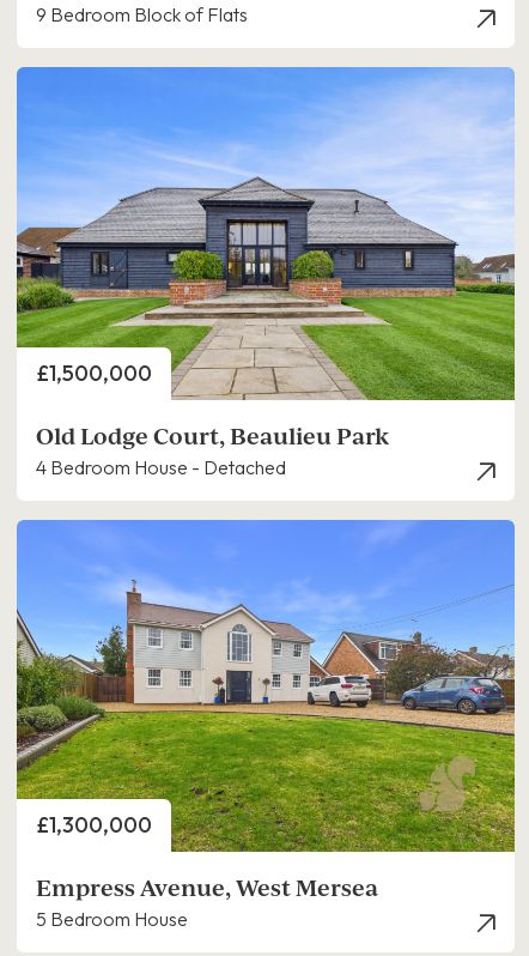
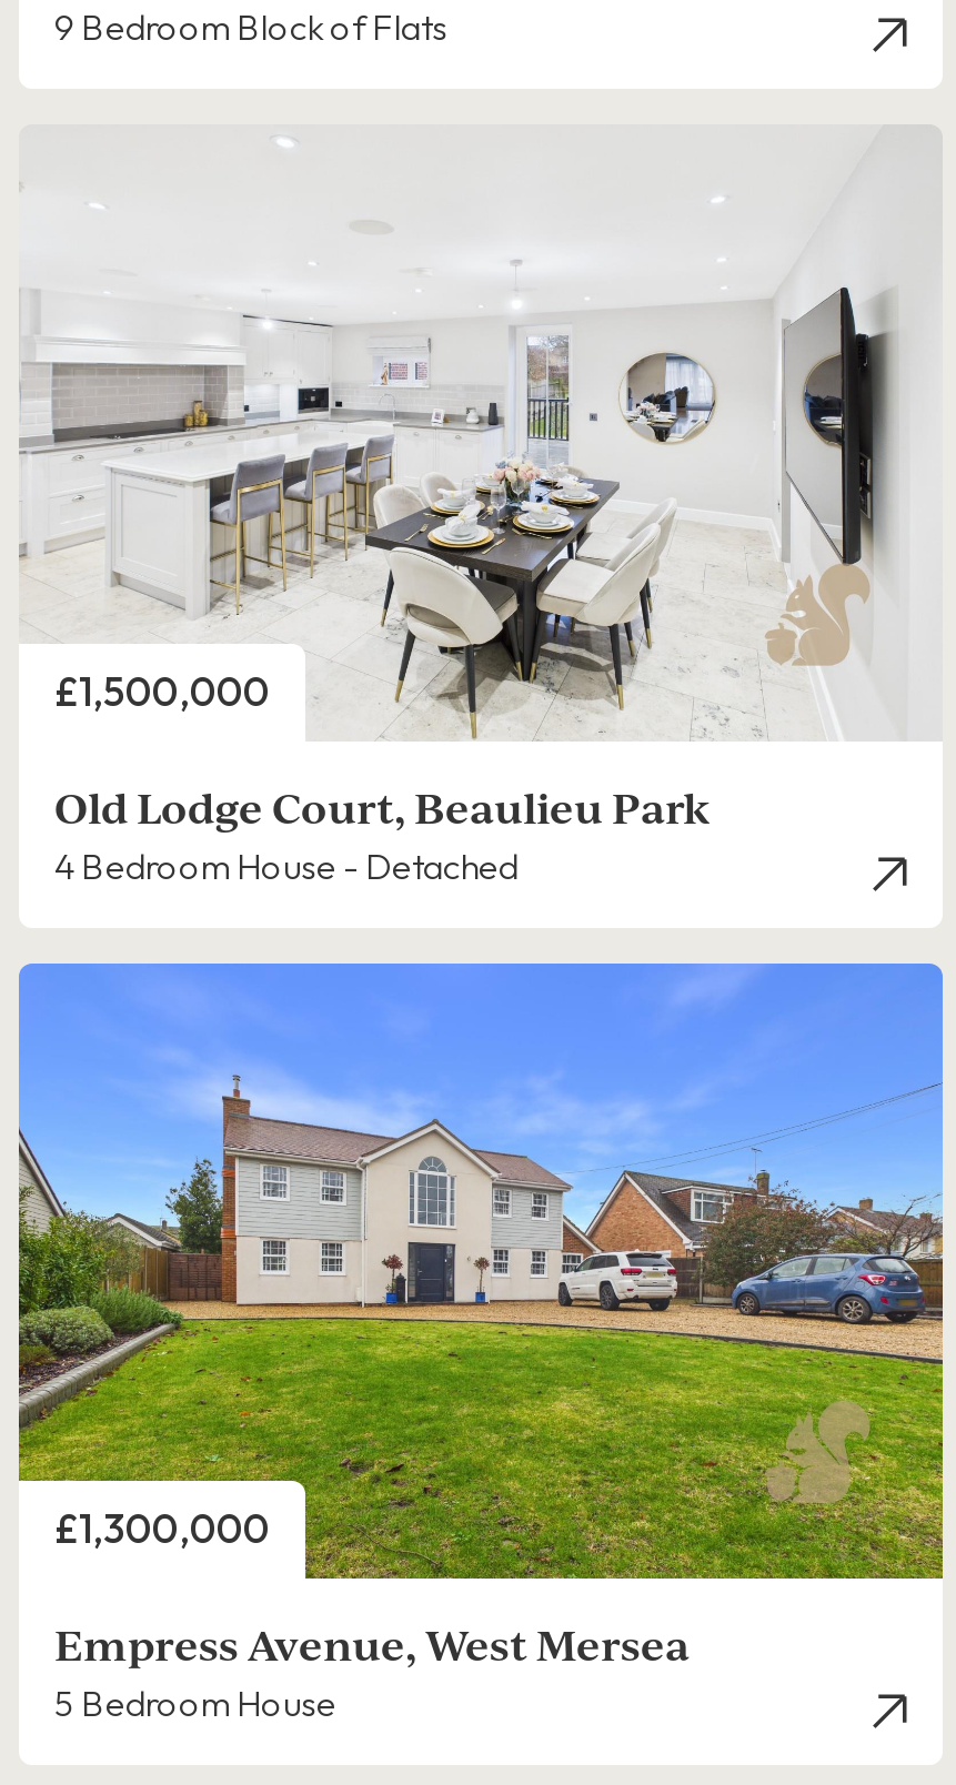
- [image]
+ [image]
